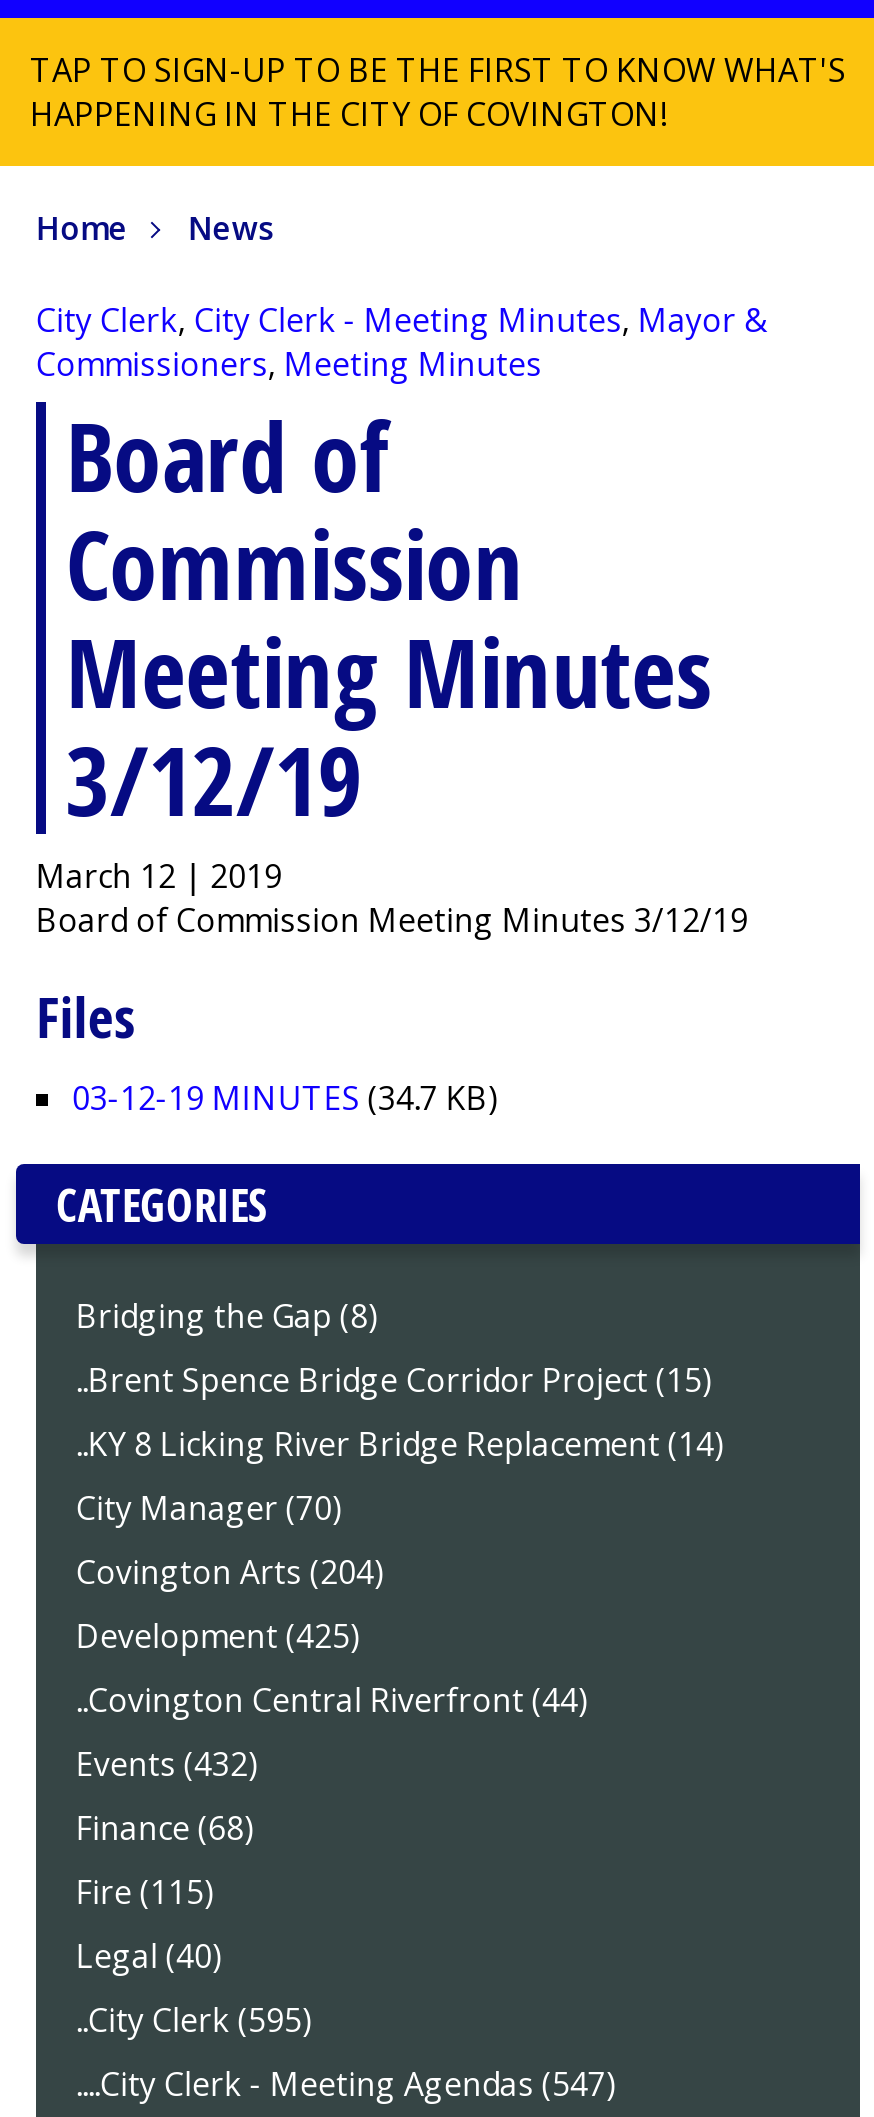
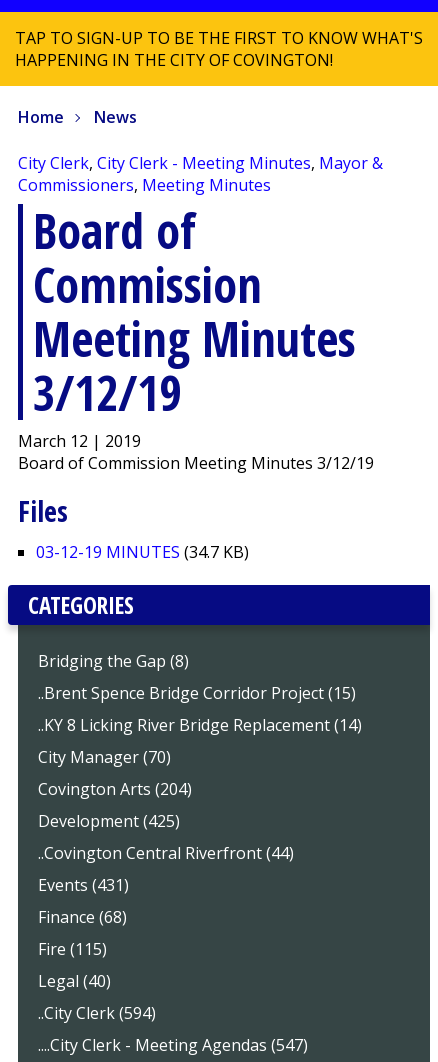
- Events (432)
+ Events (431)

- ..City Clerk (595)
+ ..City Clerk (594)
